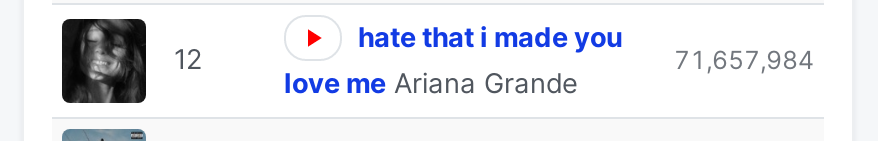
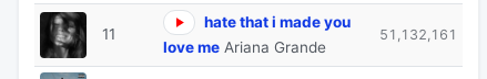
- 12
+ 11

- 71,657,984
+ 51,132,161
